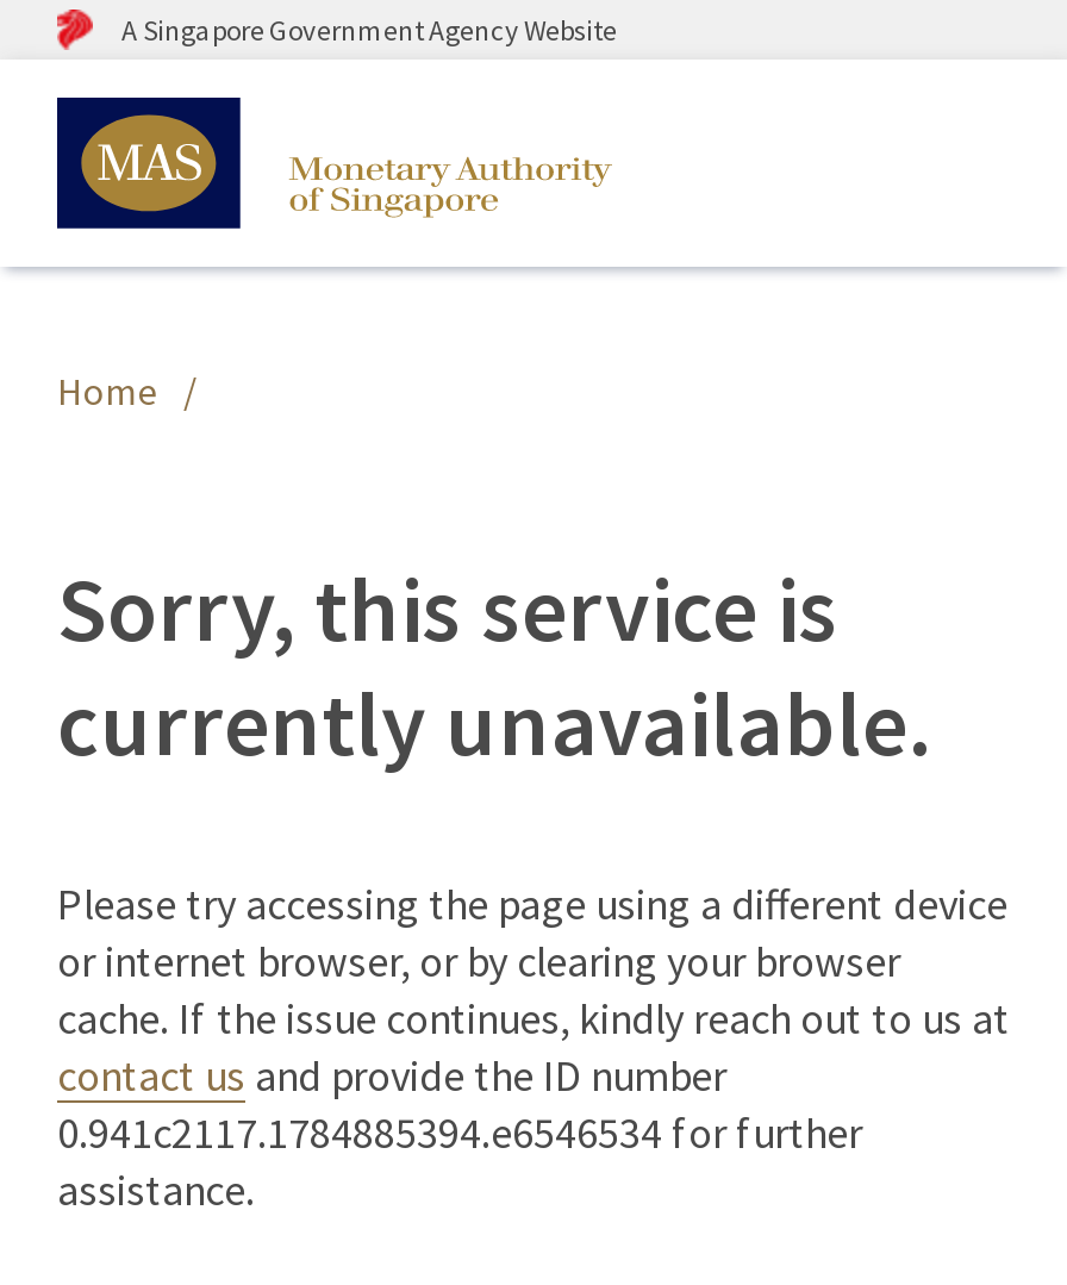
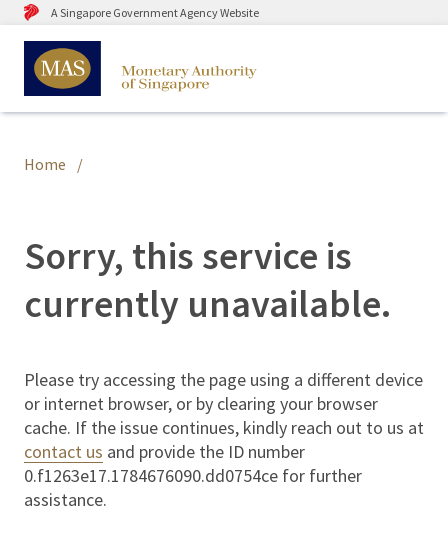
- 0.941c2117.1784885394.e6546534 for further
+ 0.f1263e17.1784676090.dd0754ce for further
